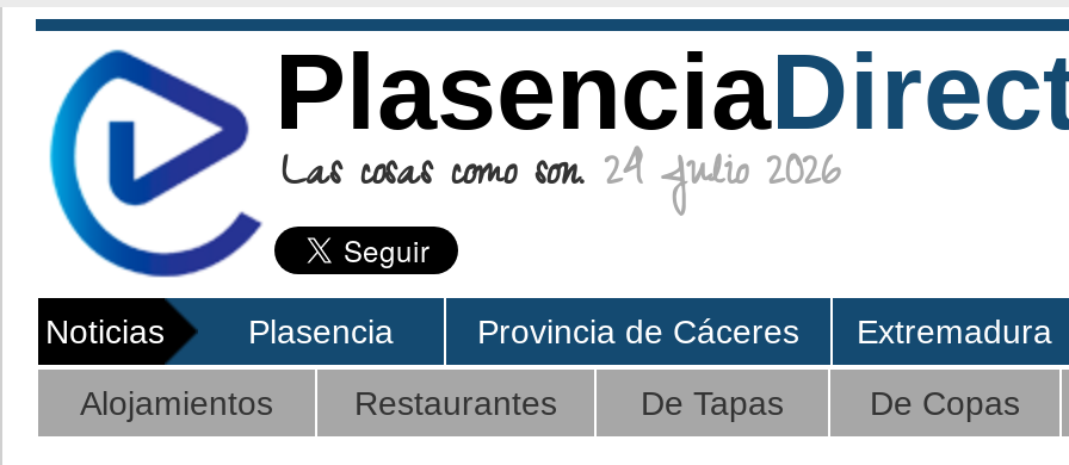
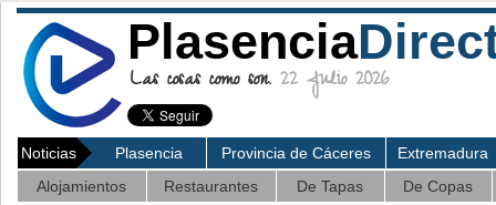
- Las cosas como son. 24 Julio 2026
+ Las cosas como son. 22 Julio 2026
